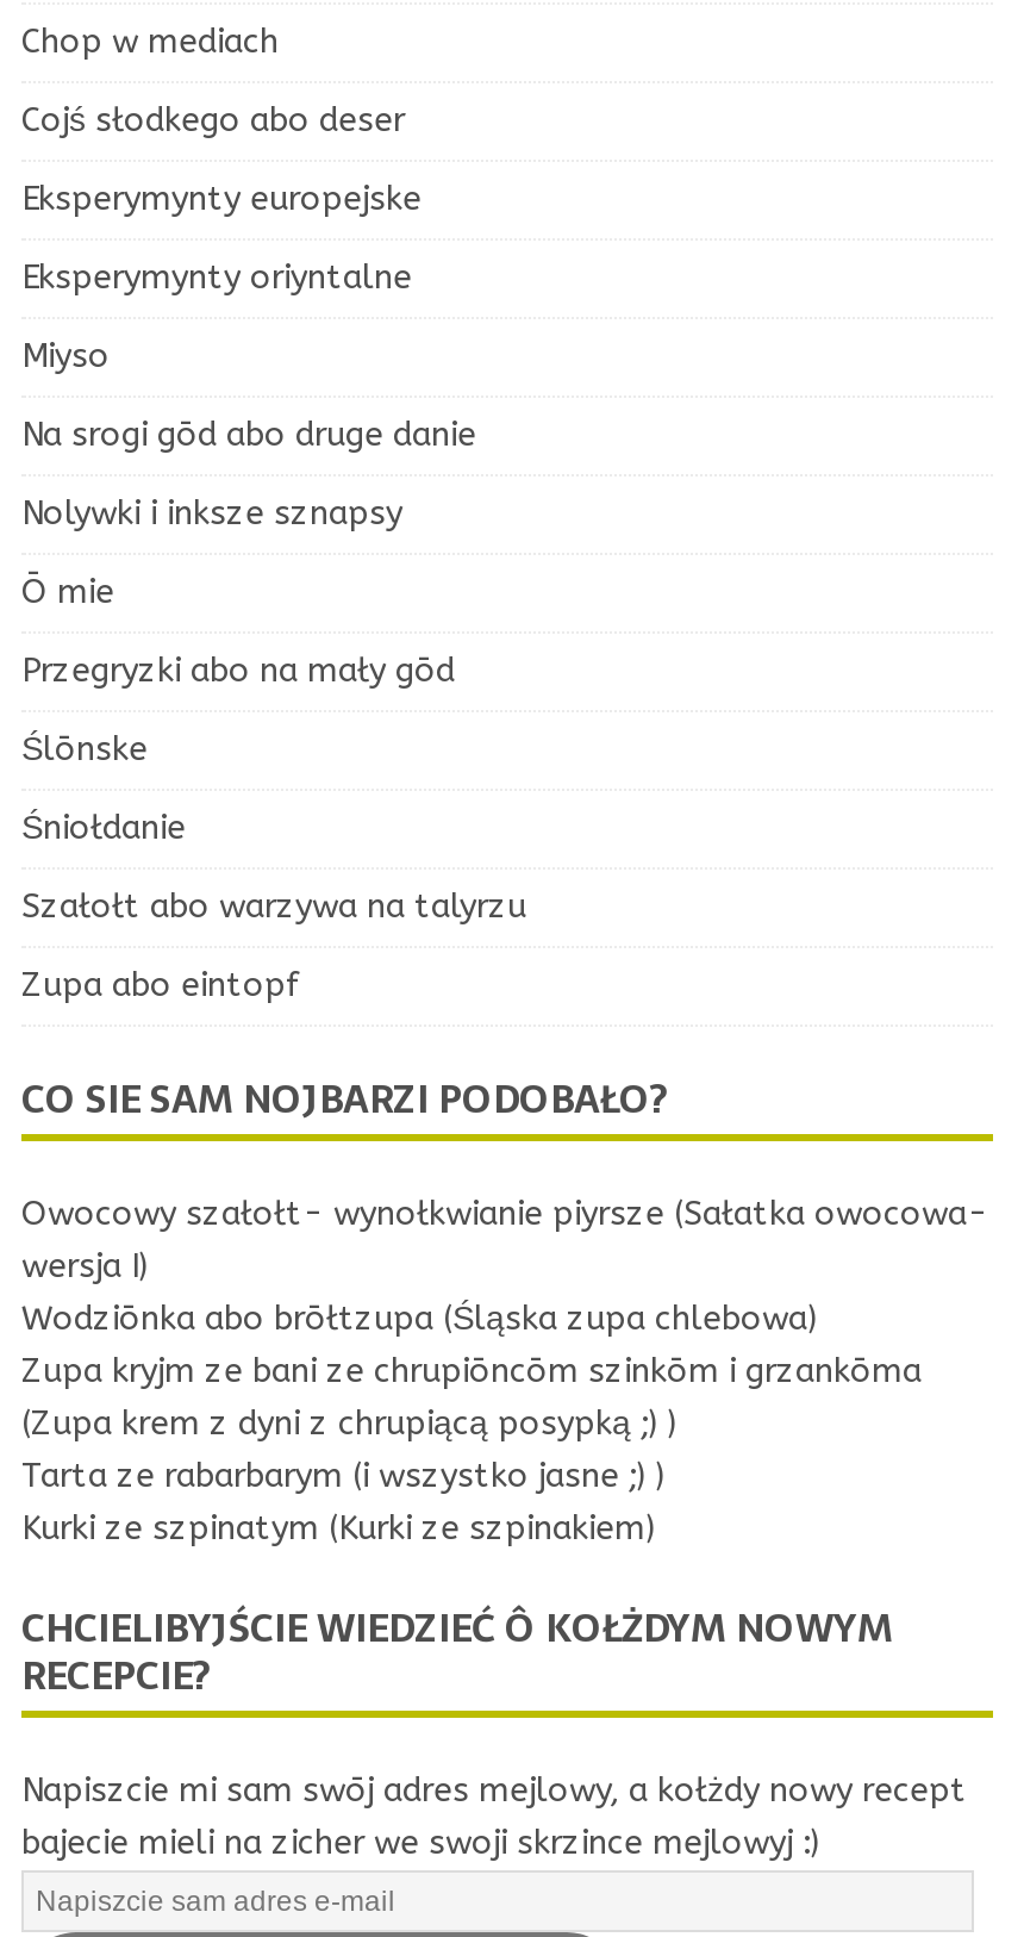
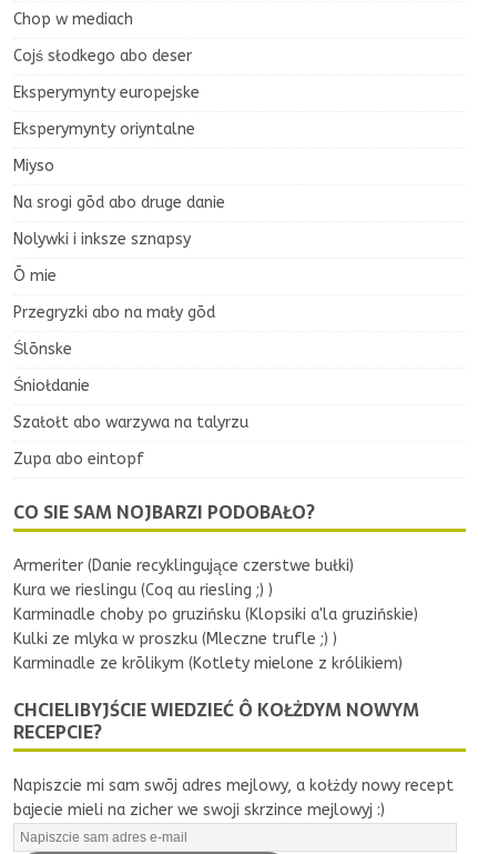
- Owocowy szałołt- wynołkwianie piyrsze (Sałatka owocowa-
- wersja I)
- Wodziōnka abo brōłtzupa (Śląska zupa chlebowa)
- Zupa kryjm ze bani ze chrupiōncōm szinkōm i grzankōma
- (Zupa krem z dyni z chrupiącą posypką ;) )
- Tarta ze rabarbarym (i wszystko jasne ;) )
- Kurki ze szpinatym (Kurki ze szpinakiem)
+ Armeriter (Danie recyklingujące czerstwe bułki)
+ Kura we rieslingu (Coq au riesling ;) )
+ Karminadle choby po gruzińsku (Klopsiki a'la gruzińskie)
+ Kulki ze mlyka w proszku (Mleczne trufle ;) )
+ Karminadle ze krōlikym (Kotlety mielone z królikiem)
